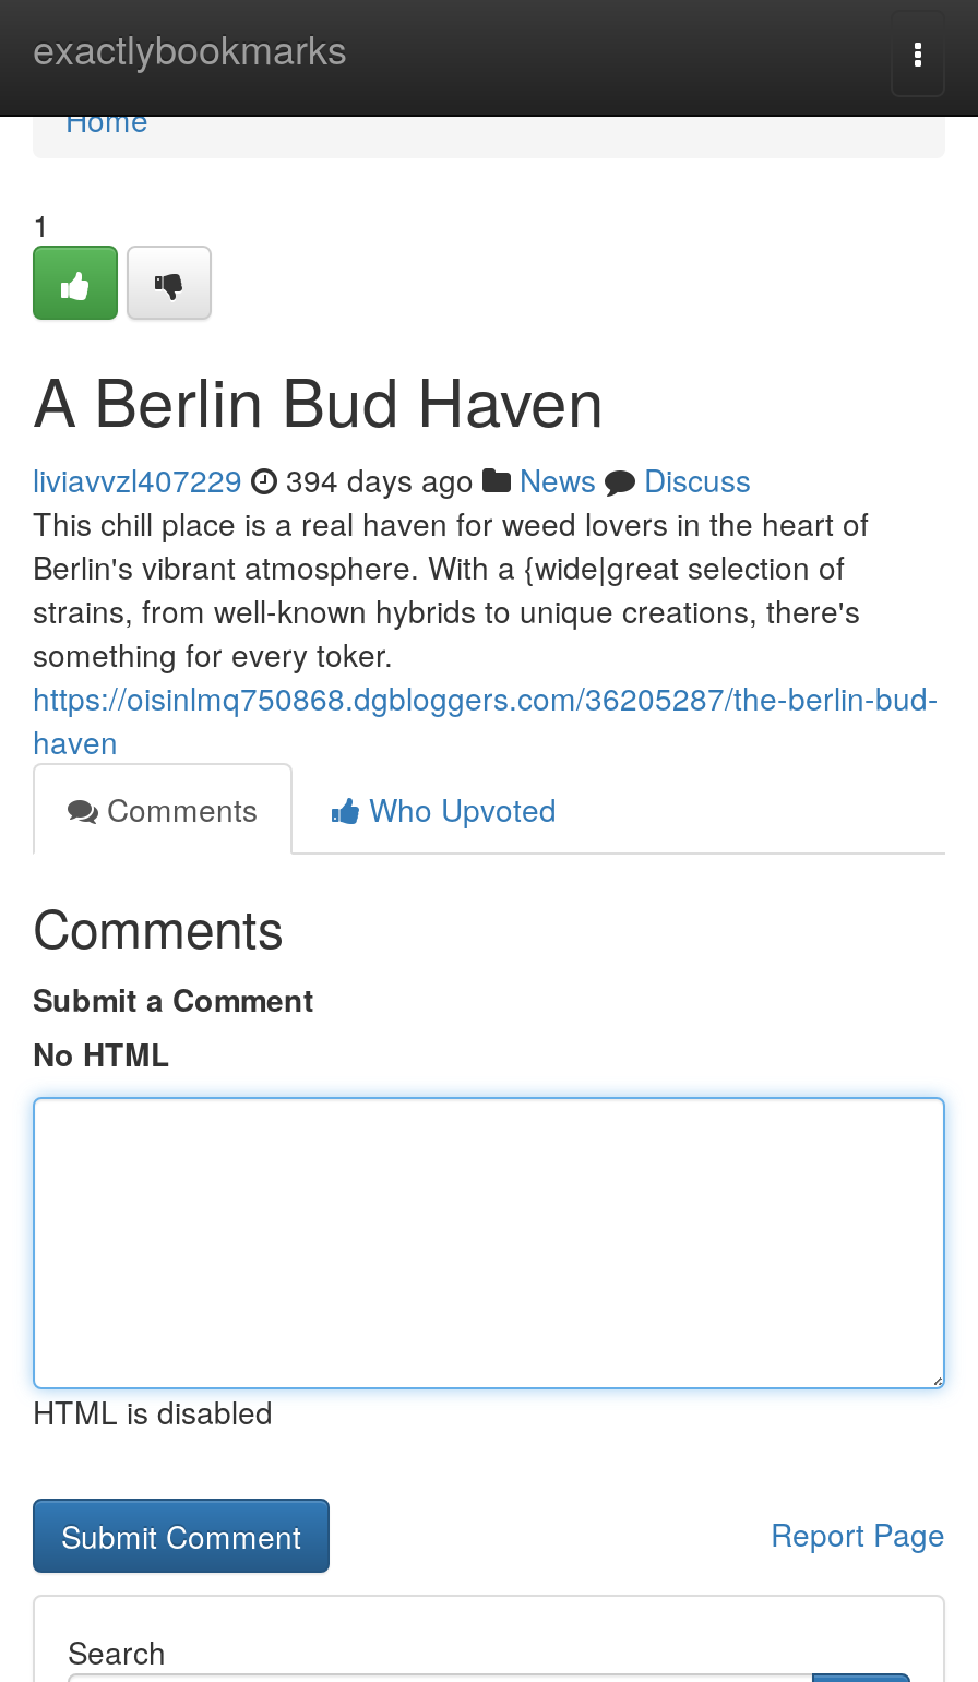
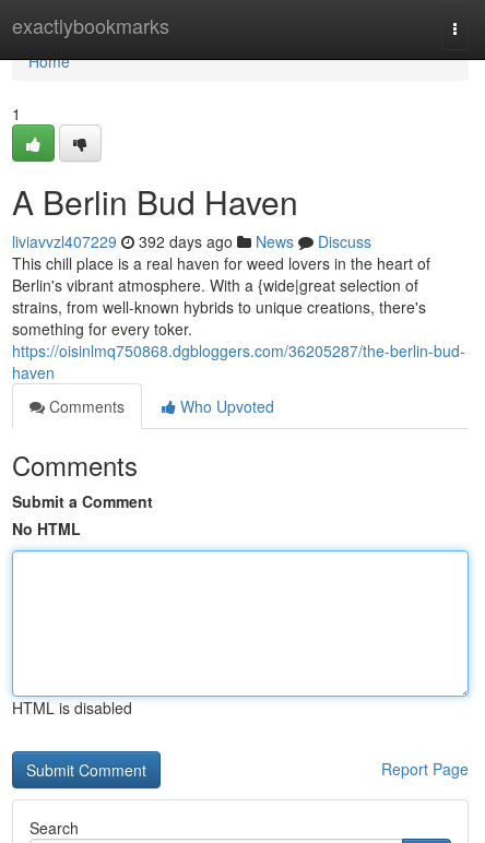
- liviavvzl407229 394 days ago News Discuss
+ liviavvzl407229 392 days ago News Discuss
